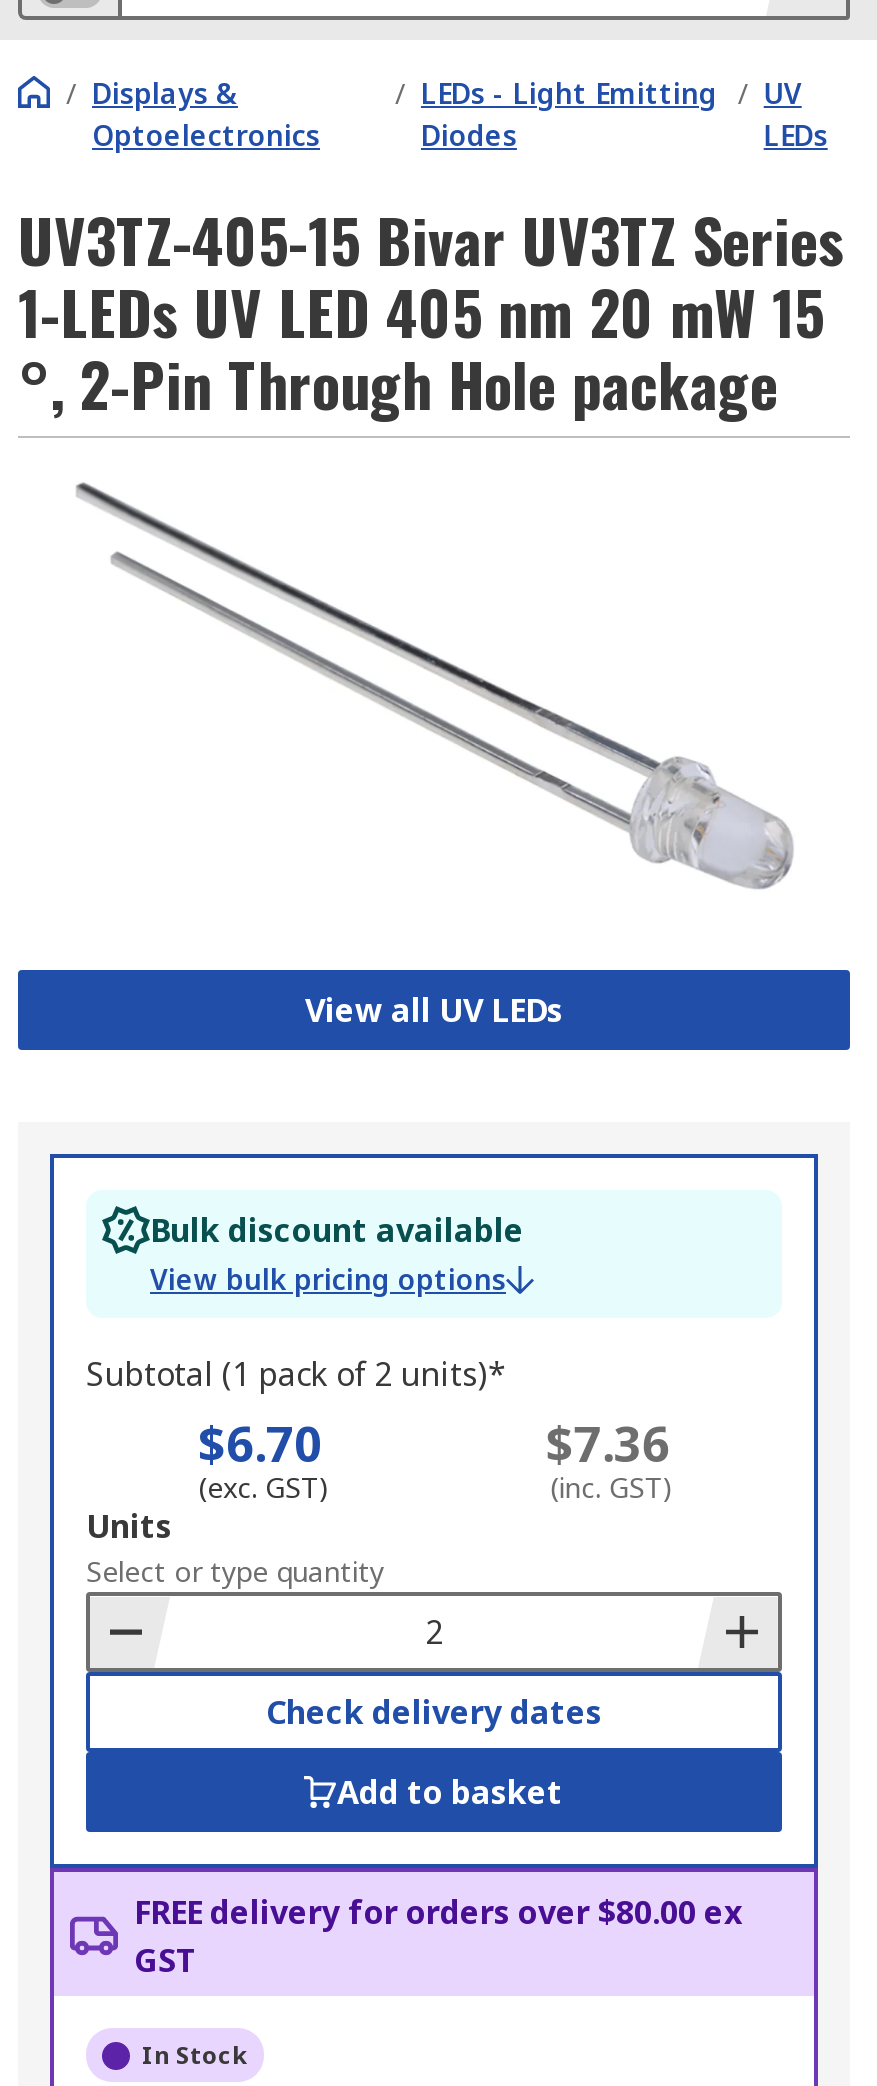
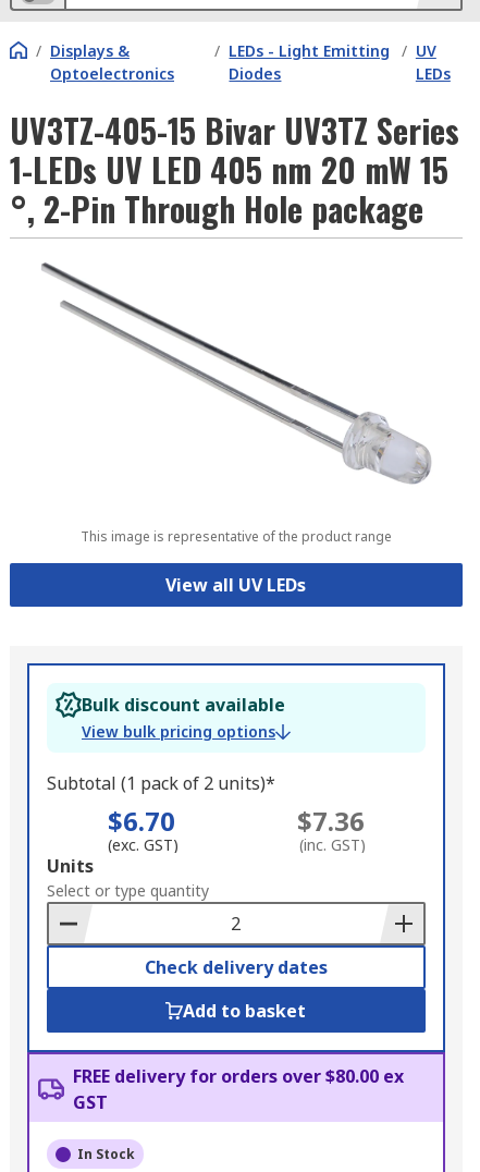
+ This image is representative of the product range
